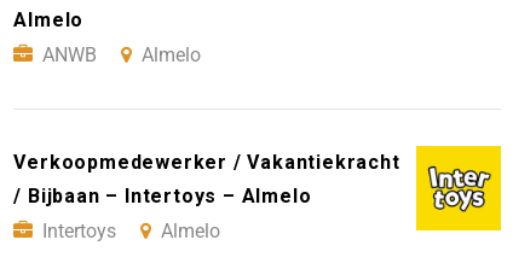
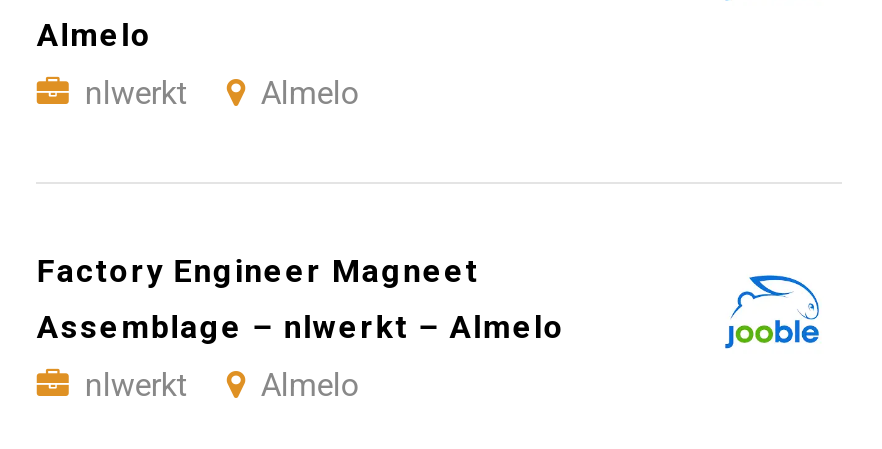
- ANWB
+ nlwerkt

- Verkoopmedewerker / Vakantiekracht
+ Factory Engineer Magneet

- [image]
+ [image]

- / Bijbaan – Intertoys – Almelo
+ Assemblage – nlwerkt – Almelo

- Intertoys
+ nlwerkt
